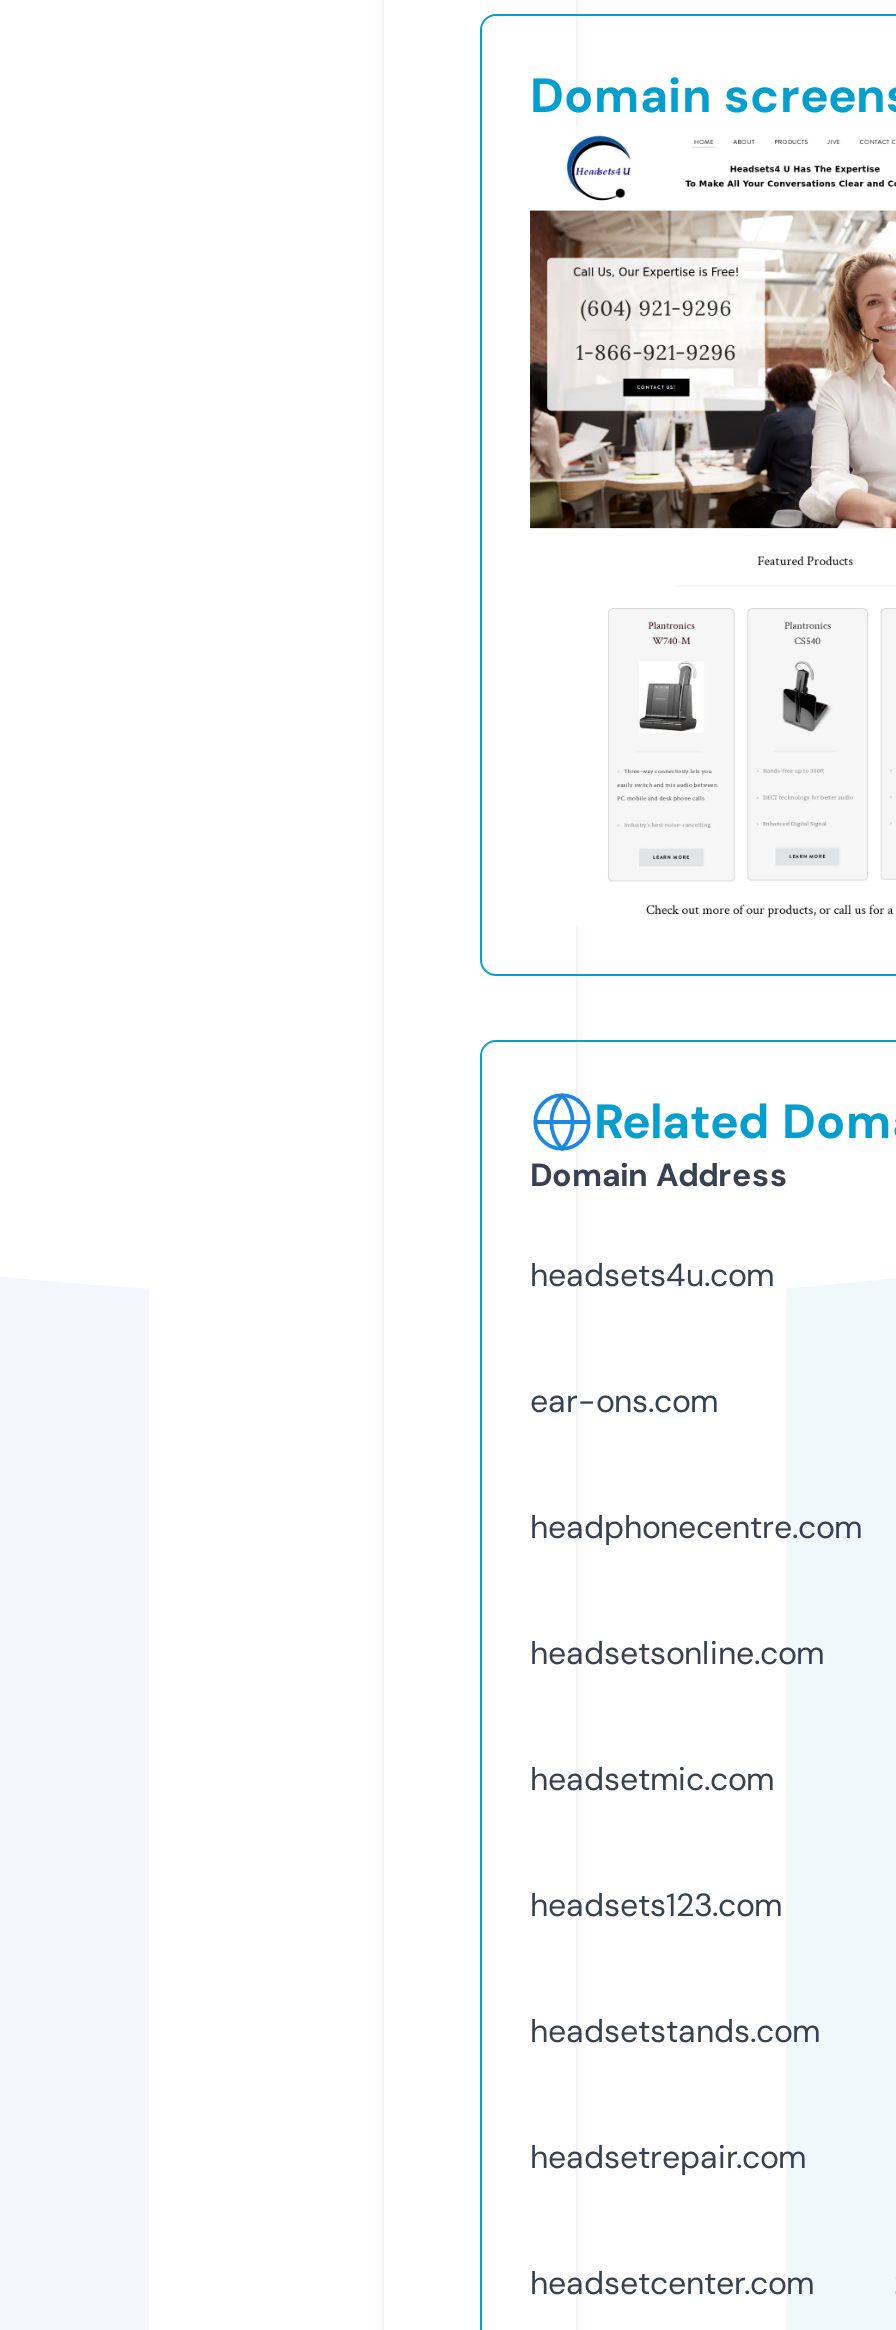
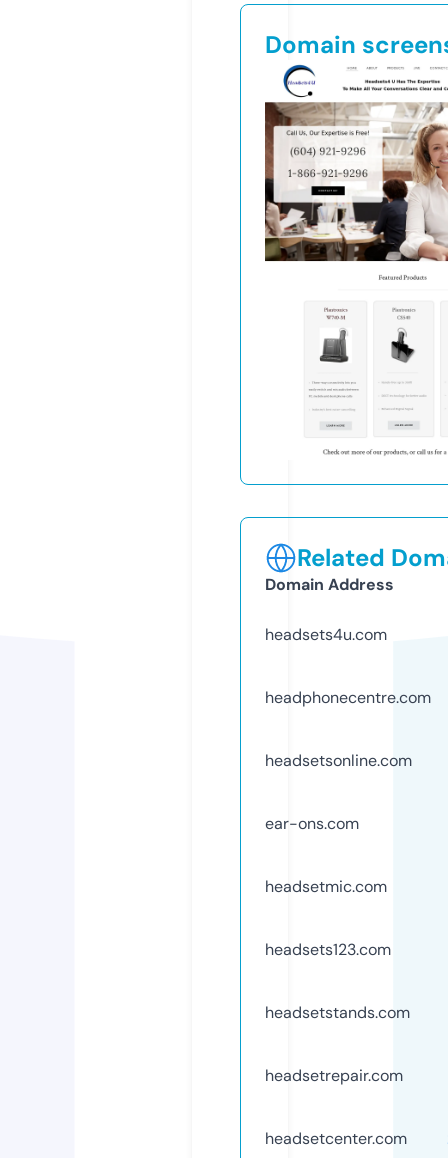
moved down: ear-ons.com

moved up: headphonecentre.com | headsetsonline.com
